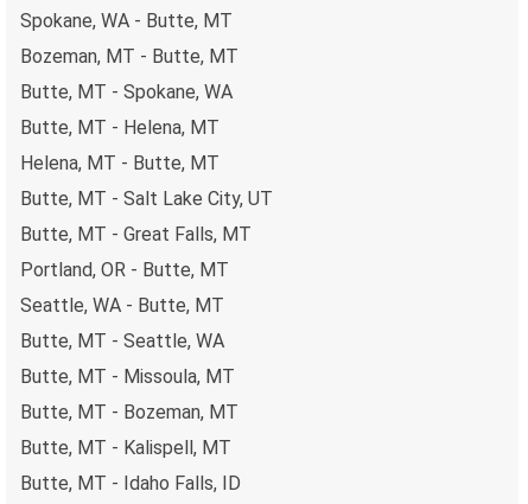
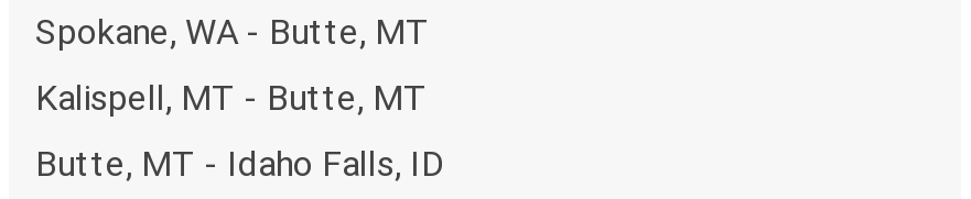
- Bozeman, MT - Butte, MT
- Butte, MT - Spokane, WA
- Butte, MT - Helena, MT
- Helena, MT - Butte, MT
- Butte, MT - Salt Lake City, UT
- Butte, MT - Great Falls, MT
- Portland, OR - Butte, MT
- Seattle, WA - Butte, MT
- Butte, MT - Seattle, WA
- Butte, MT - Missoula, MT
- Butte, MT - Bozeman, MT
- Butte, MT - Kalispell, MT
+ Kalispell, MT - Butte, MT
